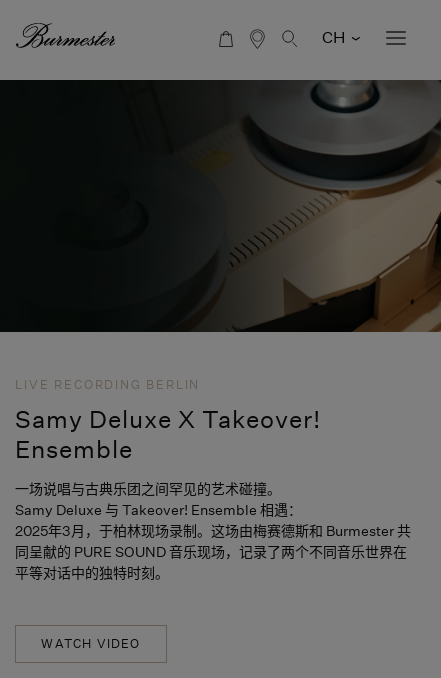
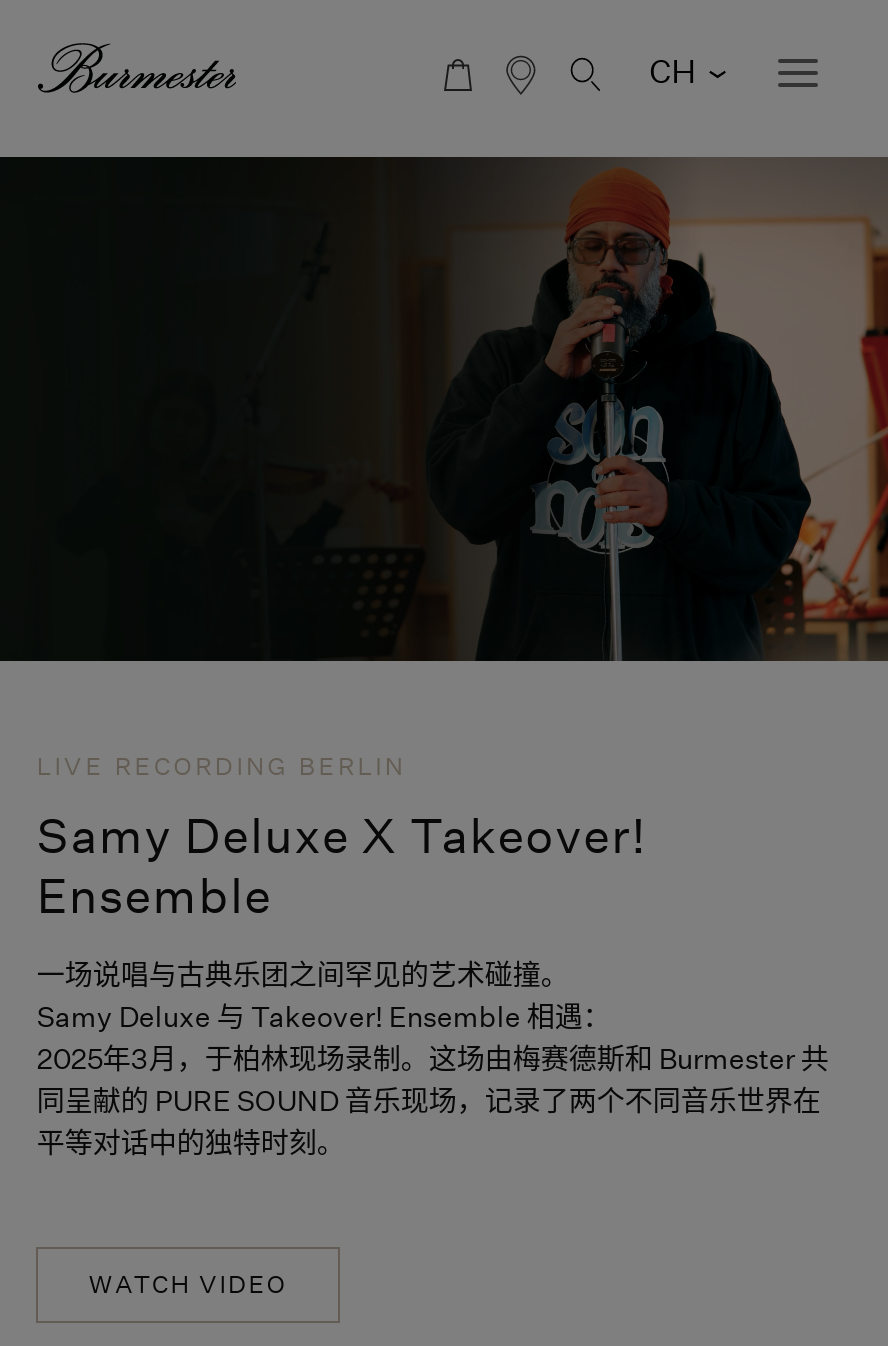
- [image]
+ [image]
